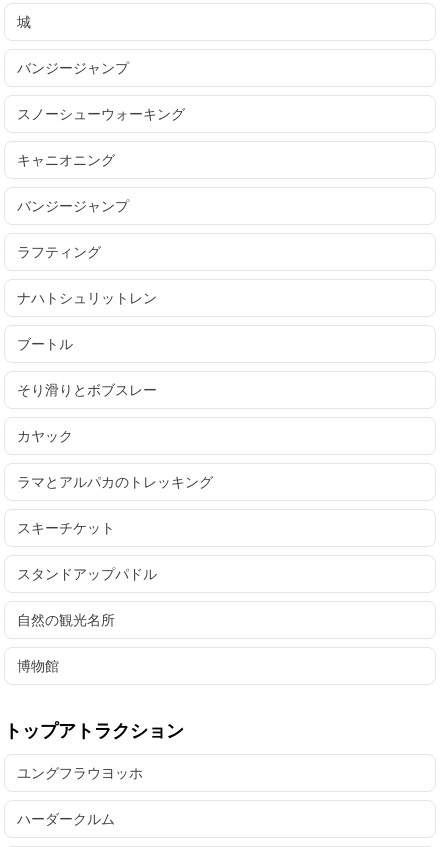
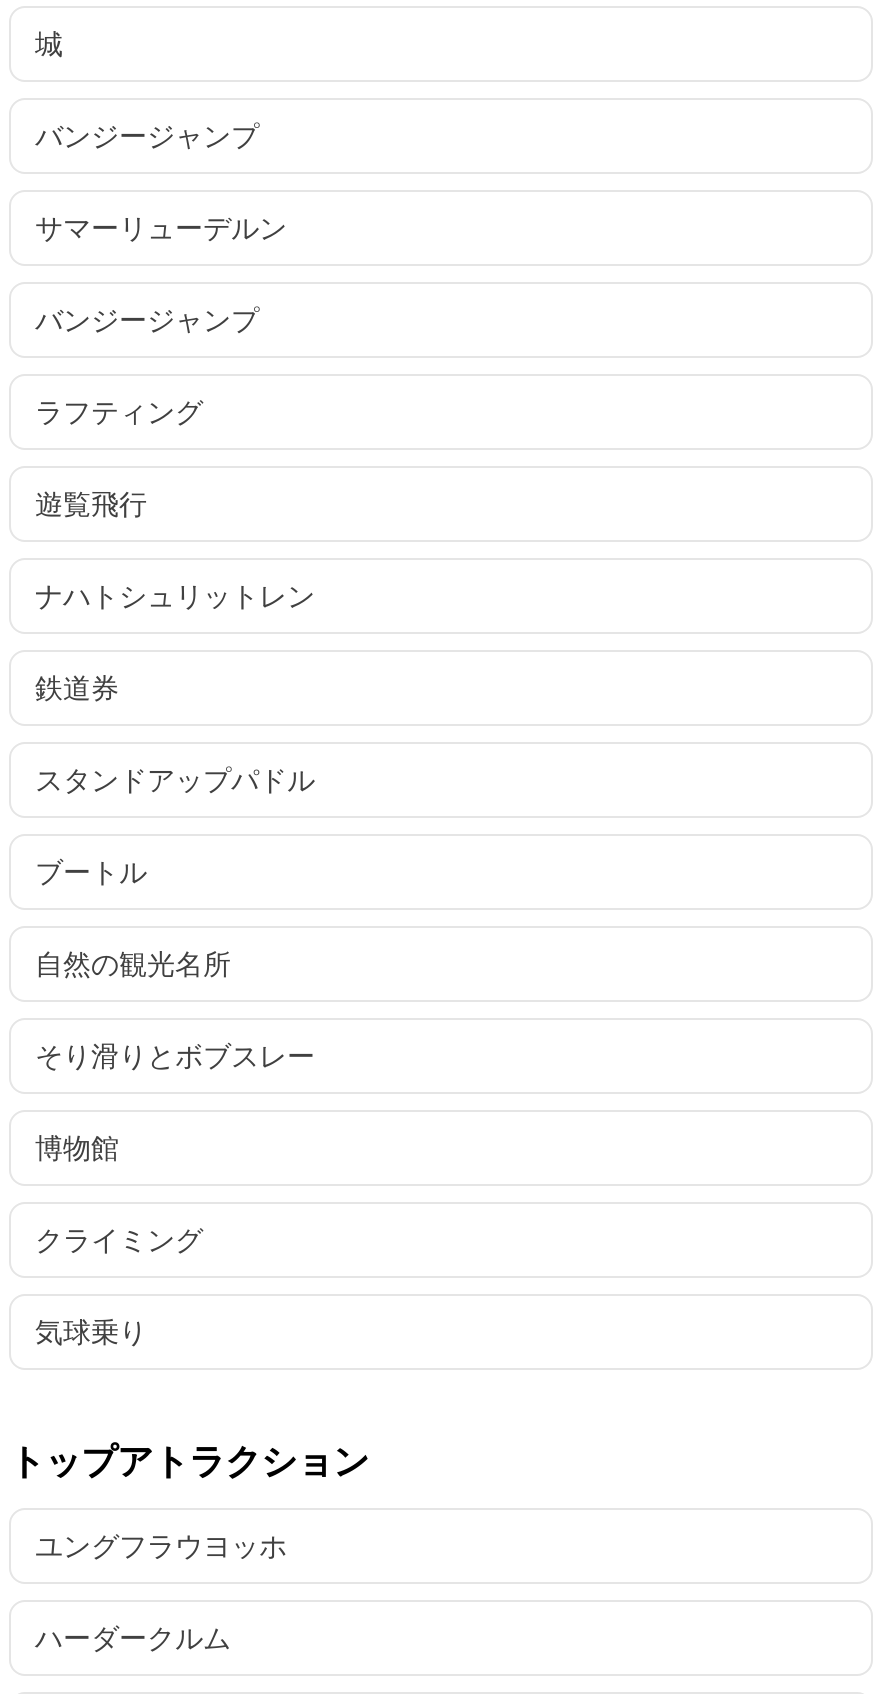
- スノーシューウォーキング
- キャニオニング
+ サマーリューデルン

moved up: バンジージャンプ | ラフティング

+ 遊覧飛行

+ 鉄道券

moved down: ブートル

moved down: そり滑りとボブスレー

- カヤック
- ラマとアルパカのトレッキング
- スキーチケット

moved up: スタンドアップパドル

moved up: 自然の観光名所

moved up: 博物館

+ クライミング
+ 気球乗り
